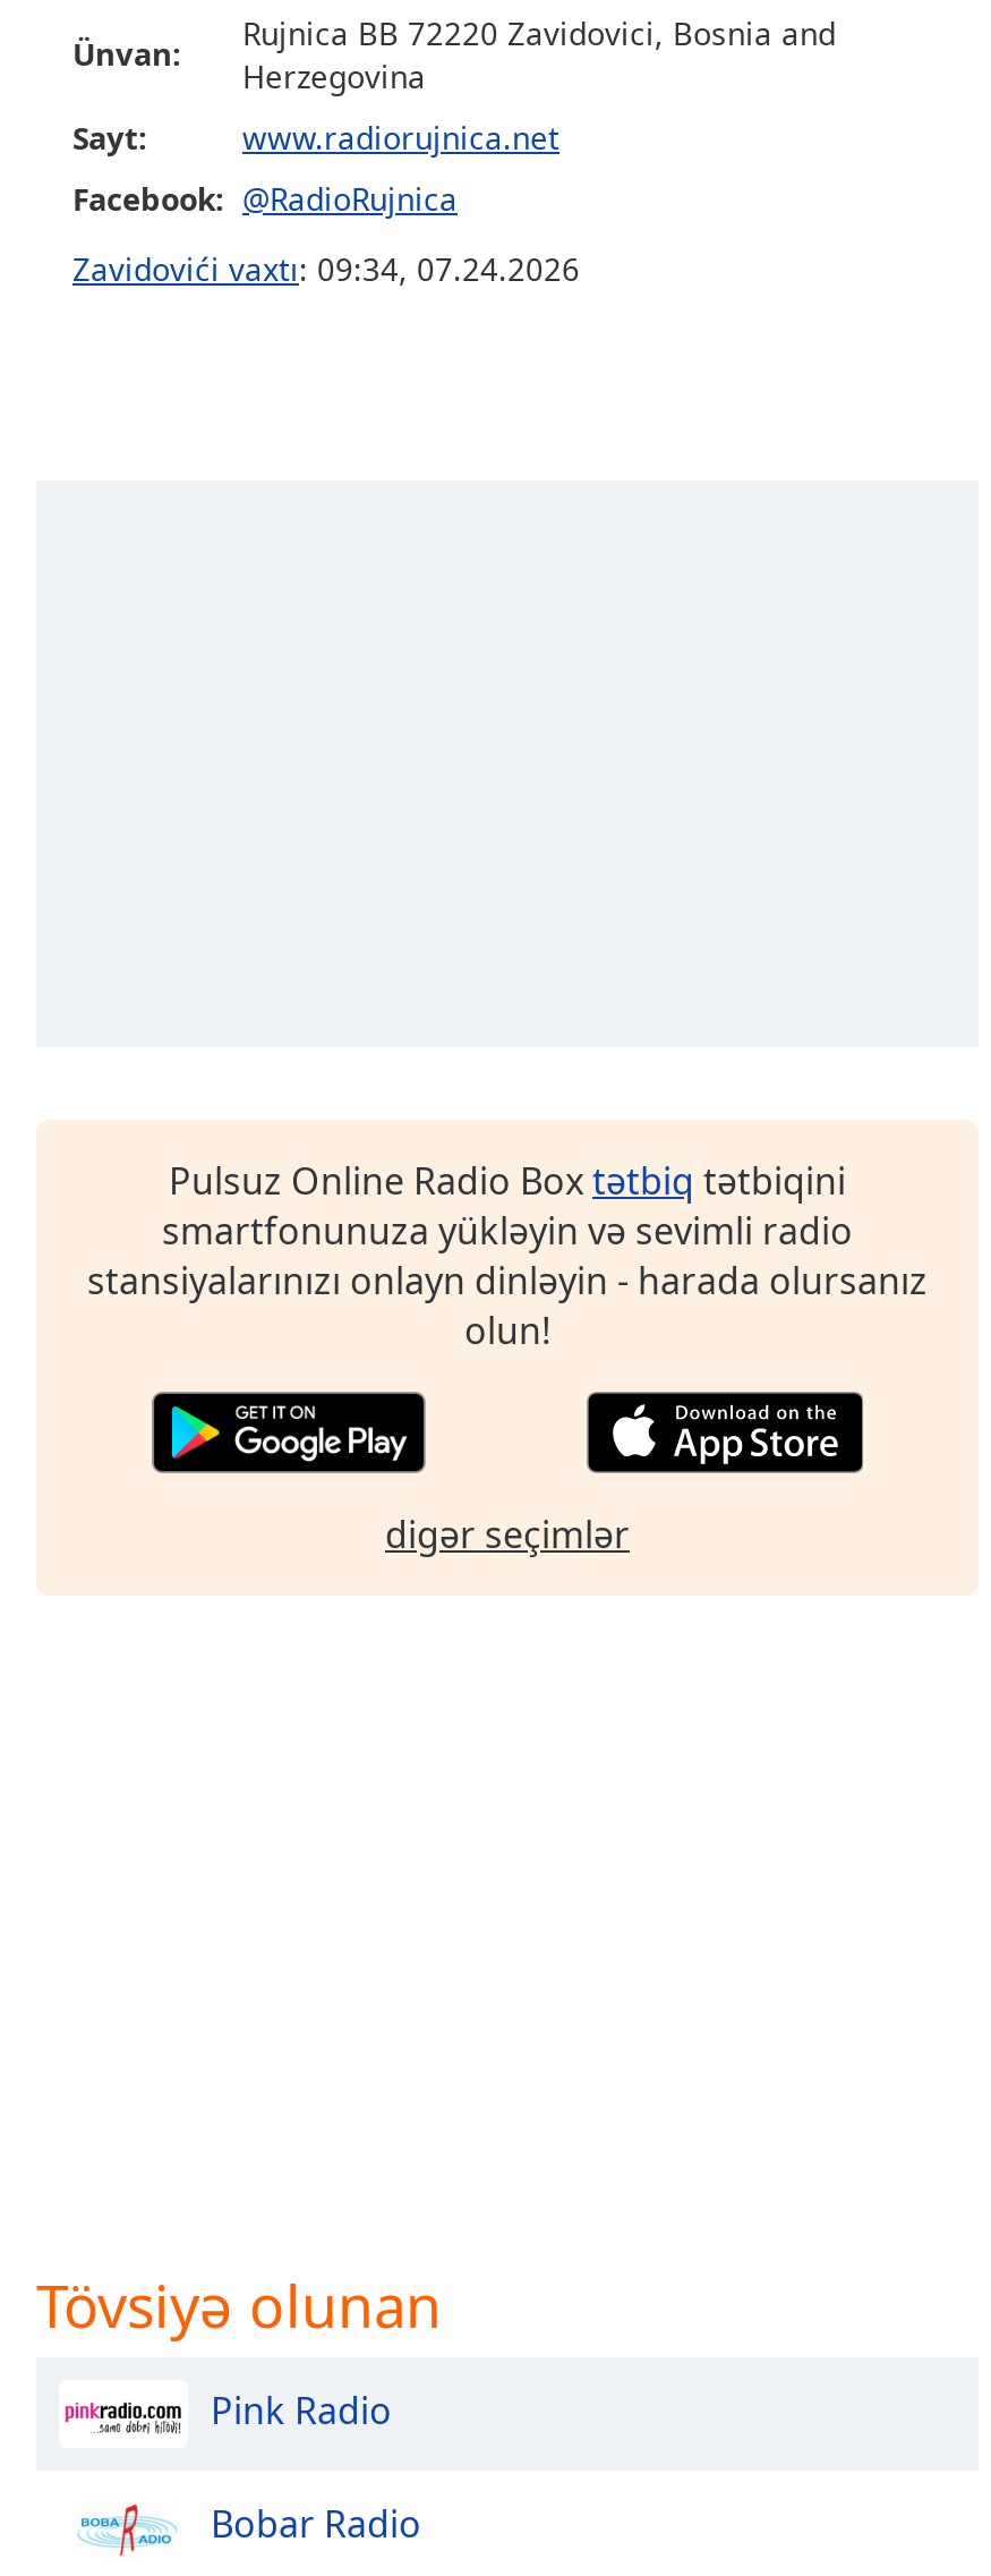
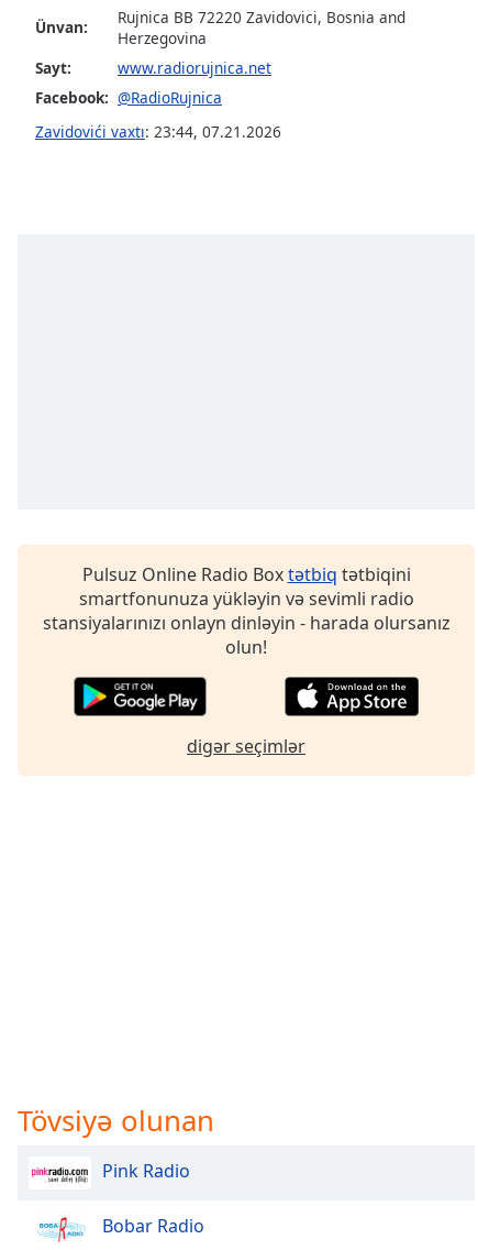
- Zavidovići vaxtı: 09:34, 07.24.2026
+ Zavidovići vaxtı: 23:44, 07.21.2026
